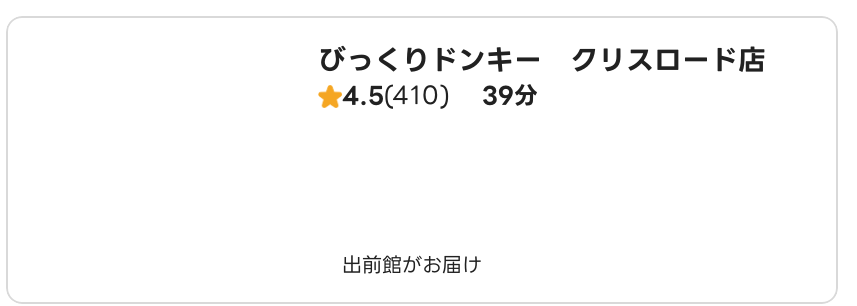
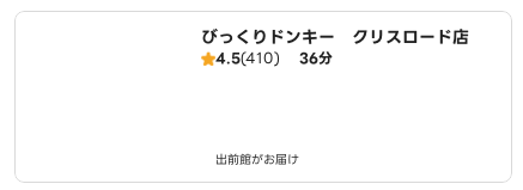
- 4.5(410) 39分
+ 4.5(410) 36分
